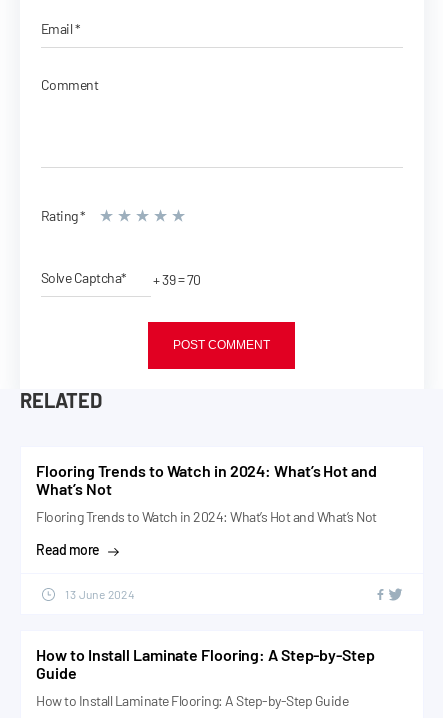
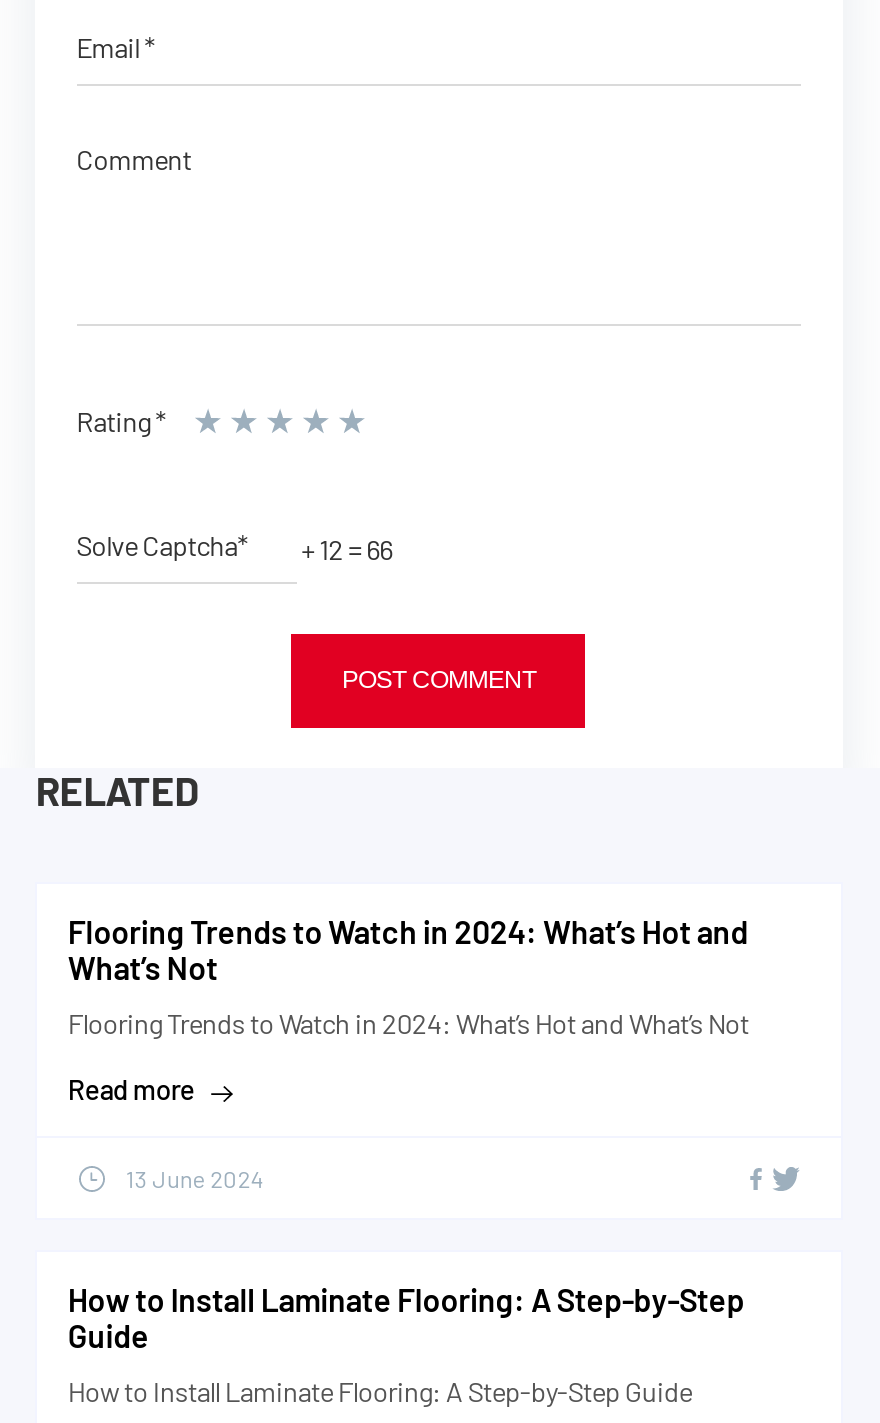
- Solve Captcha* + 39 = 70
+ Solve Captcha* + 12 = 66
